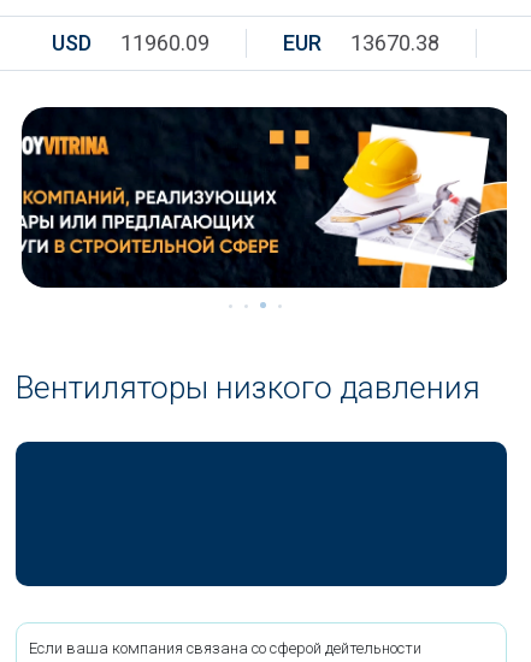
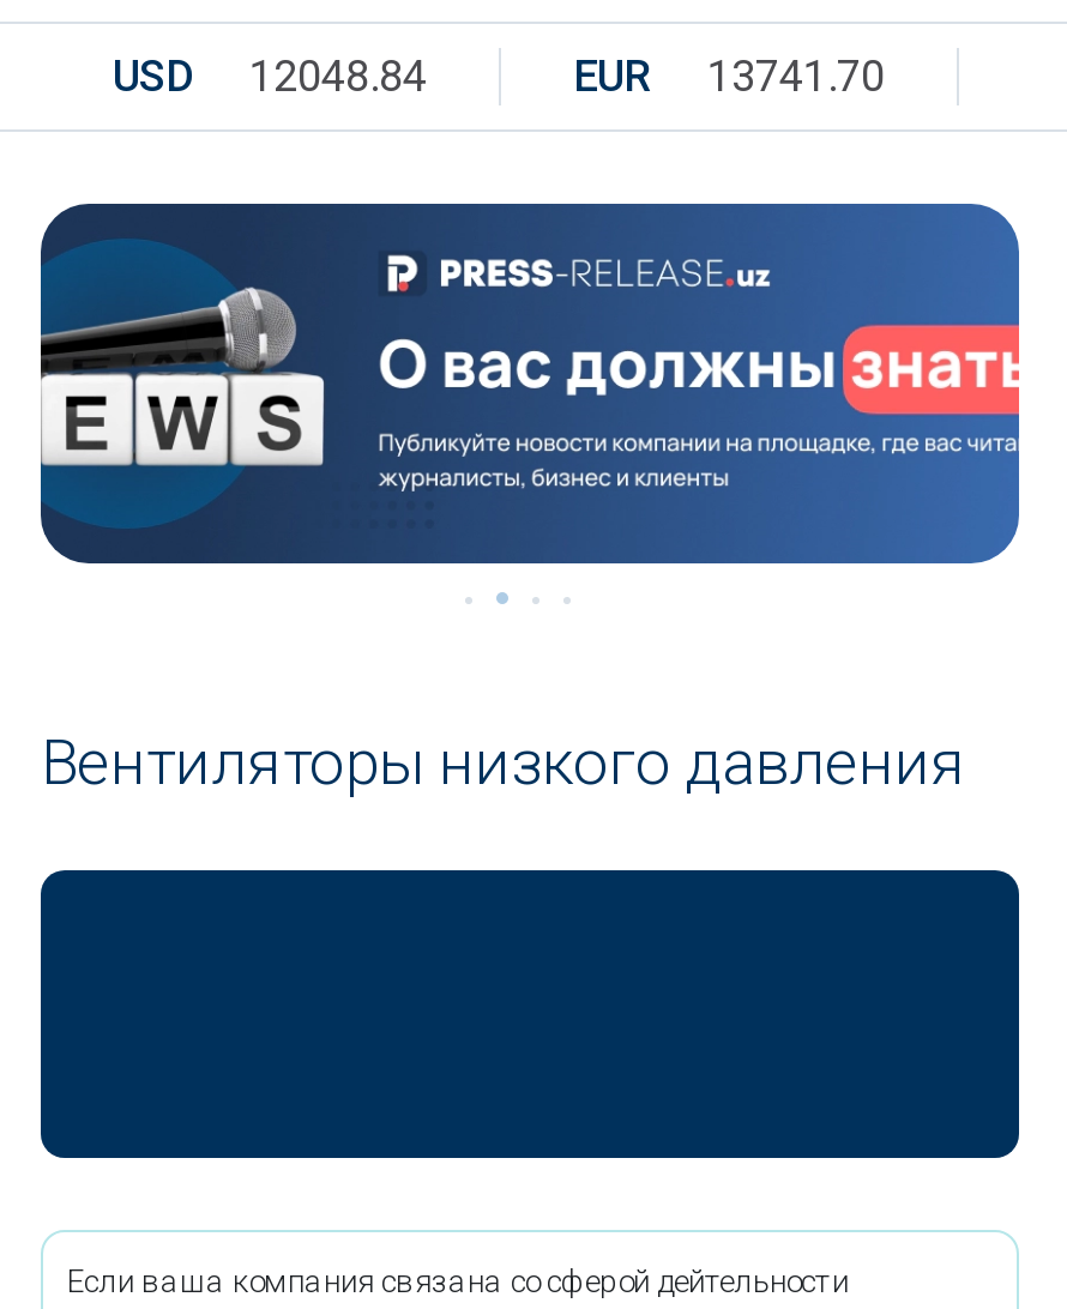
- USD 11960.09
+ USD 12048.84

- EUR 13670.38
+ EUR 13741.70

- [image]
+ [image]
